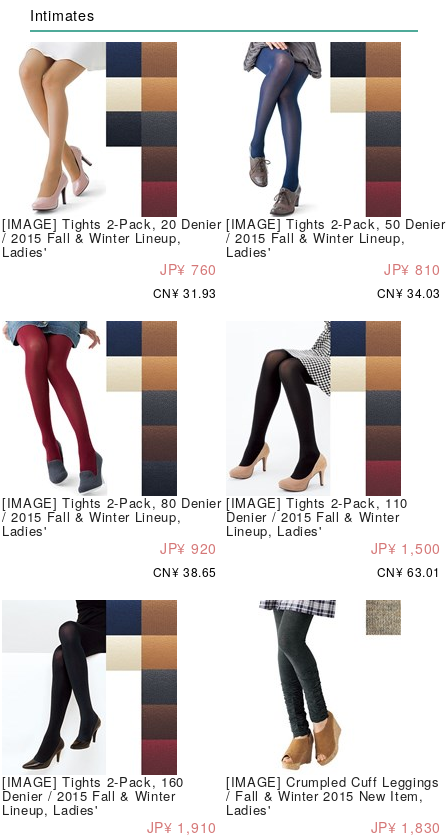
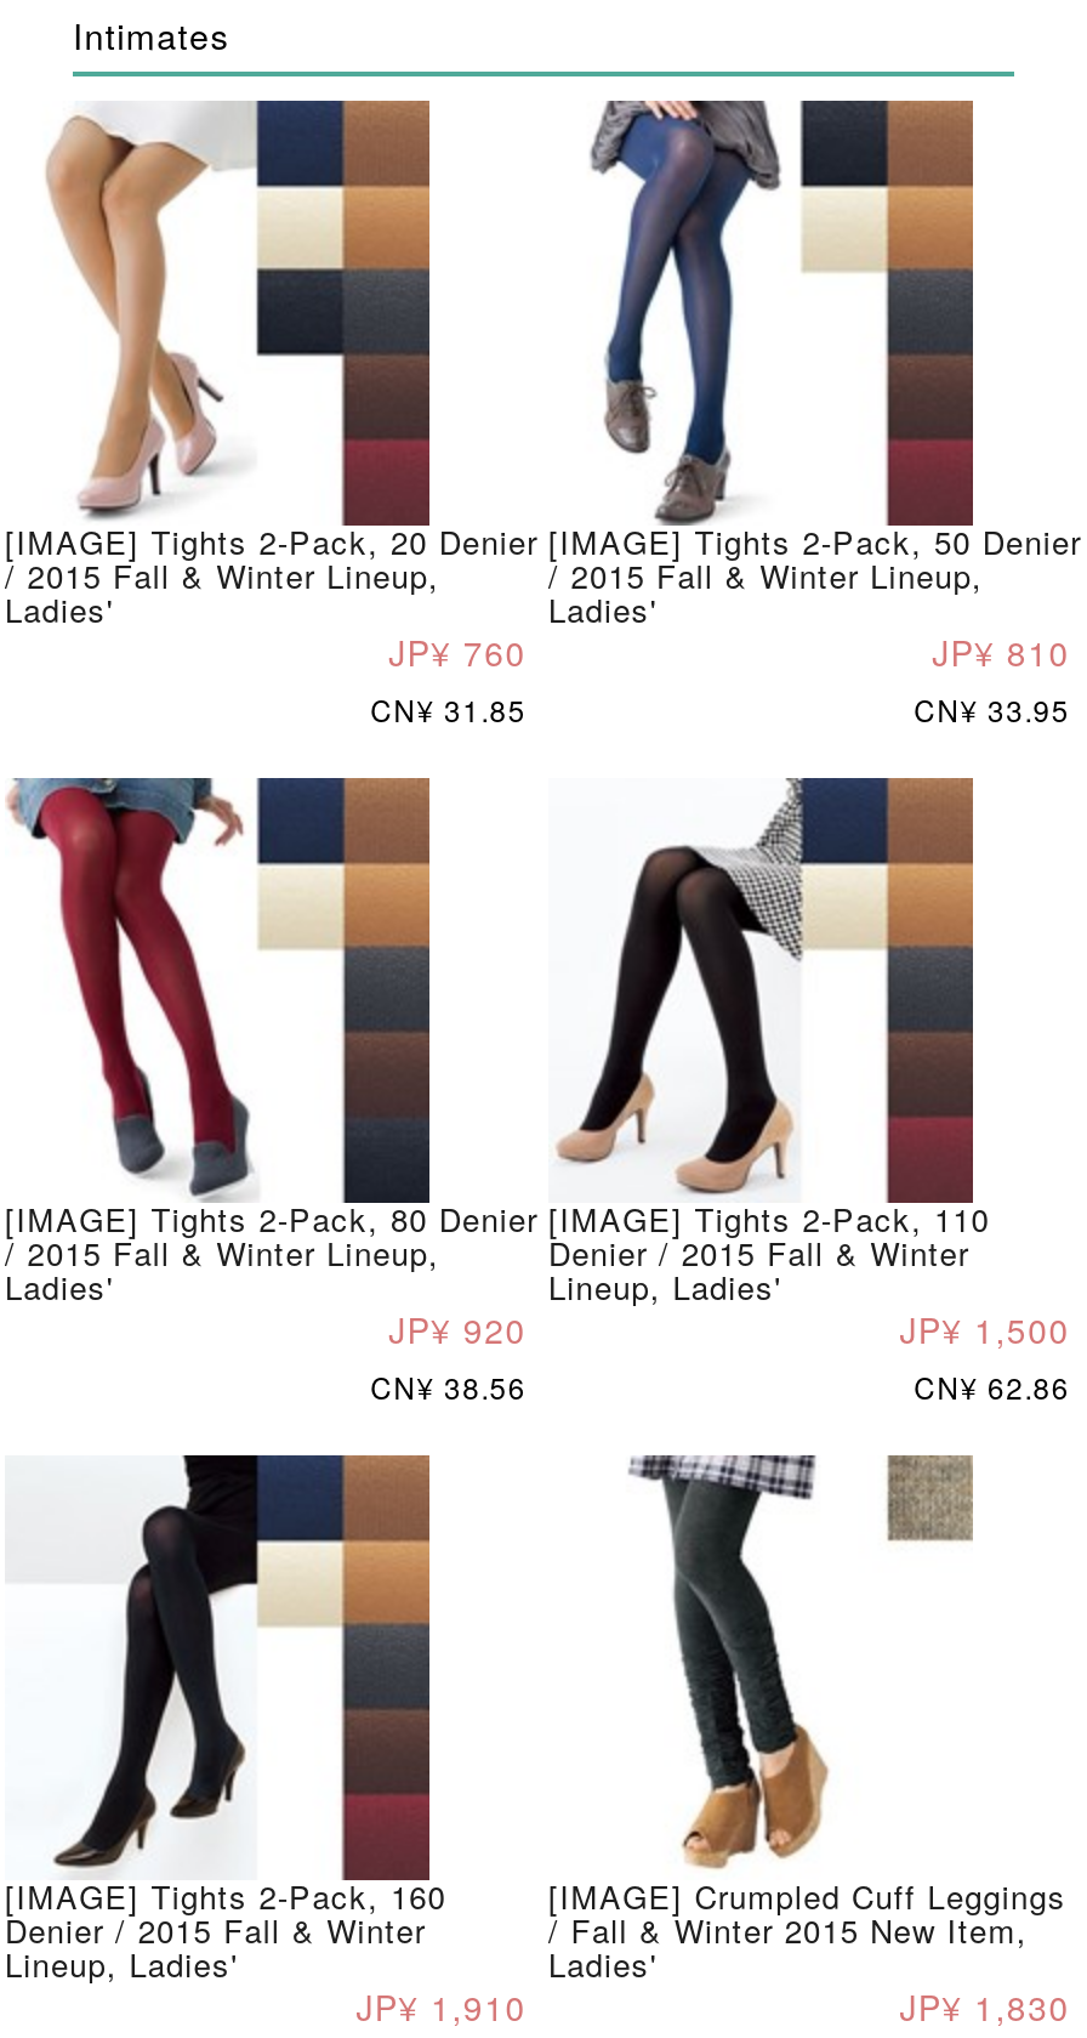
- CN¥ 31.93
+ CN¥ 31.85

- CN¥ 34.03
+ CN¥ 33.95

- CN¥ 38.65
+ CN¥ 38.56

- CN¥ 63.01
+ CN¥ 62.86
